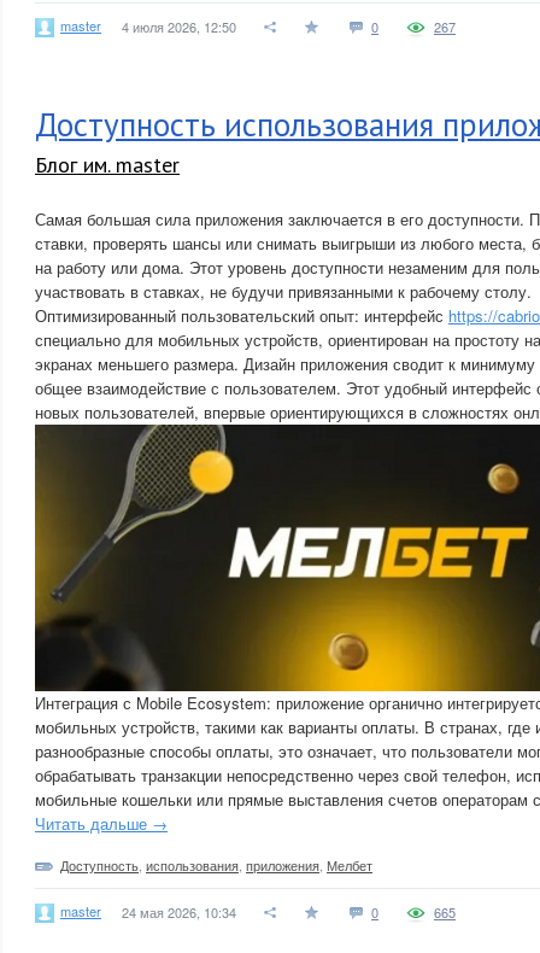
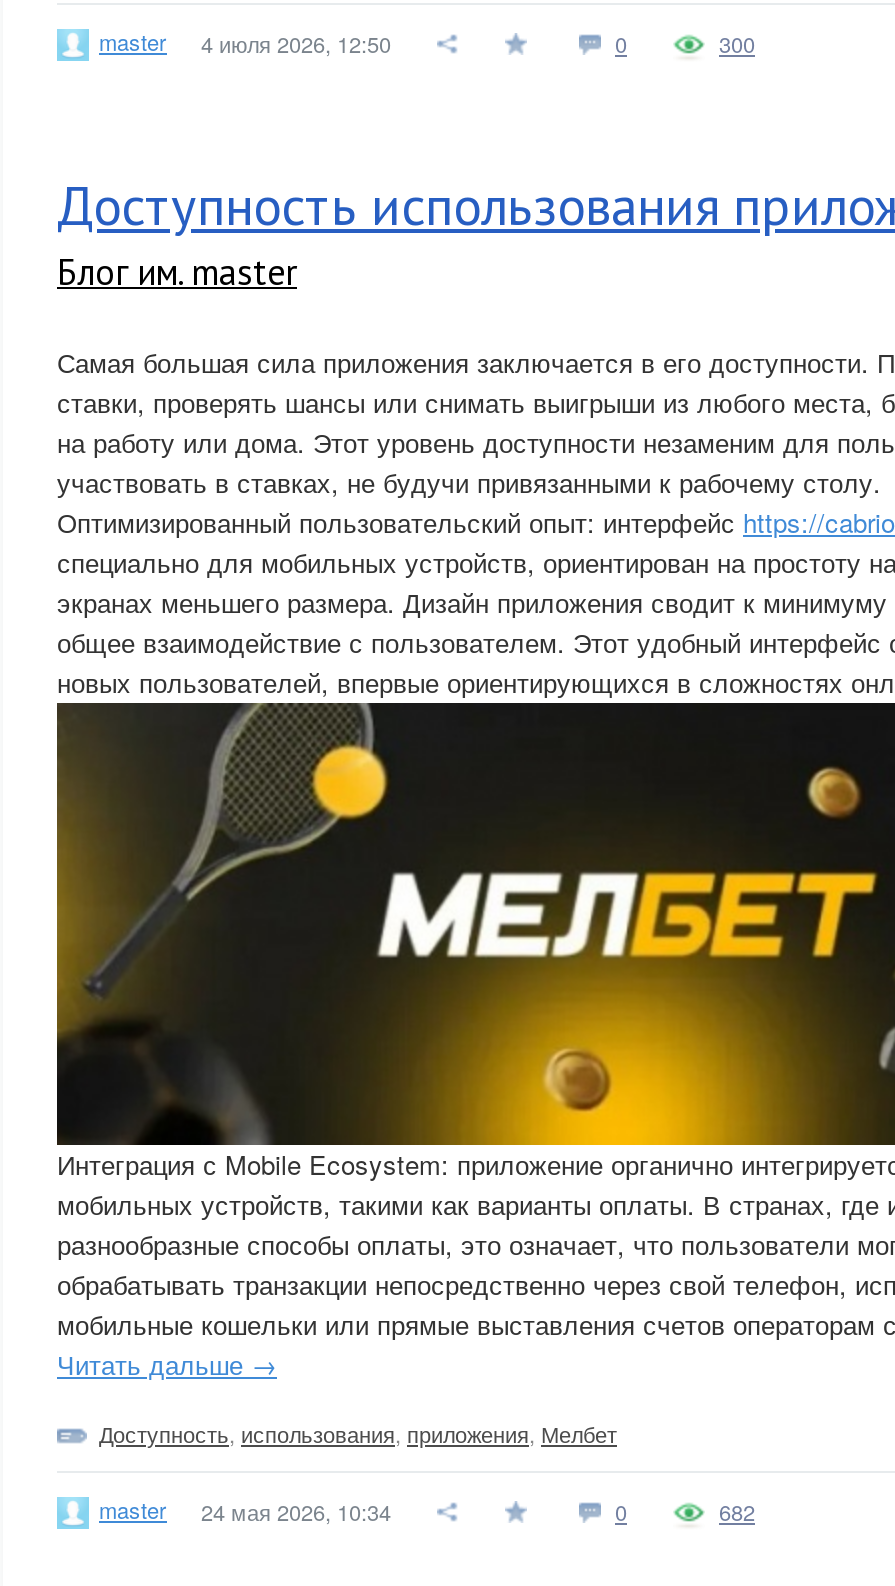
- 267
+ 300

- 665
+ 682
